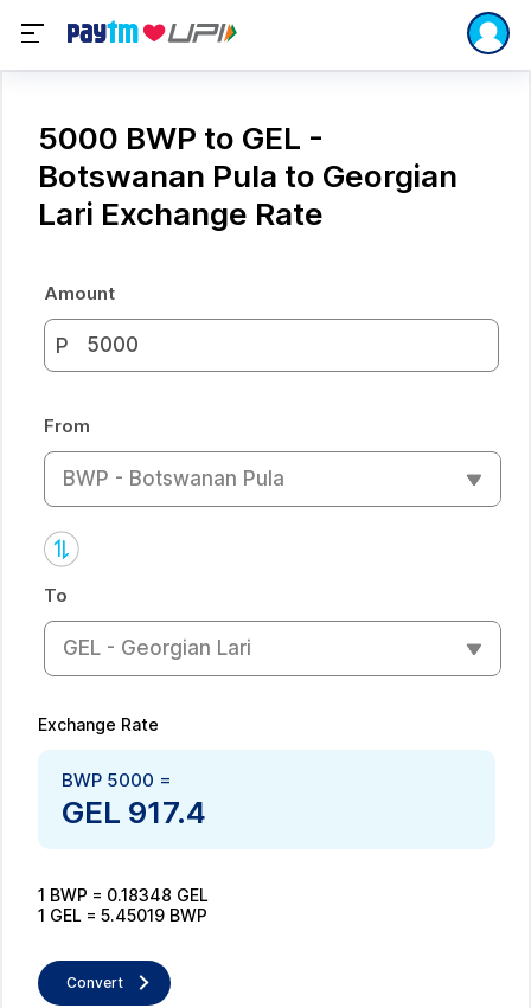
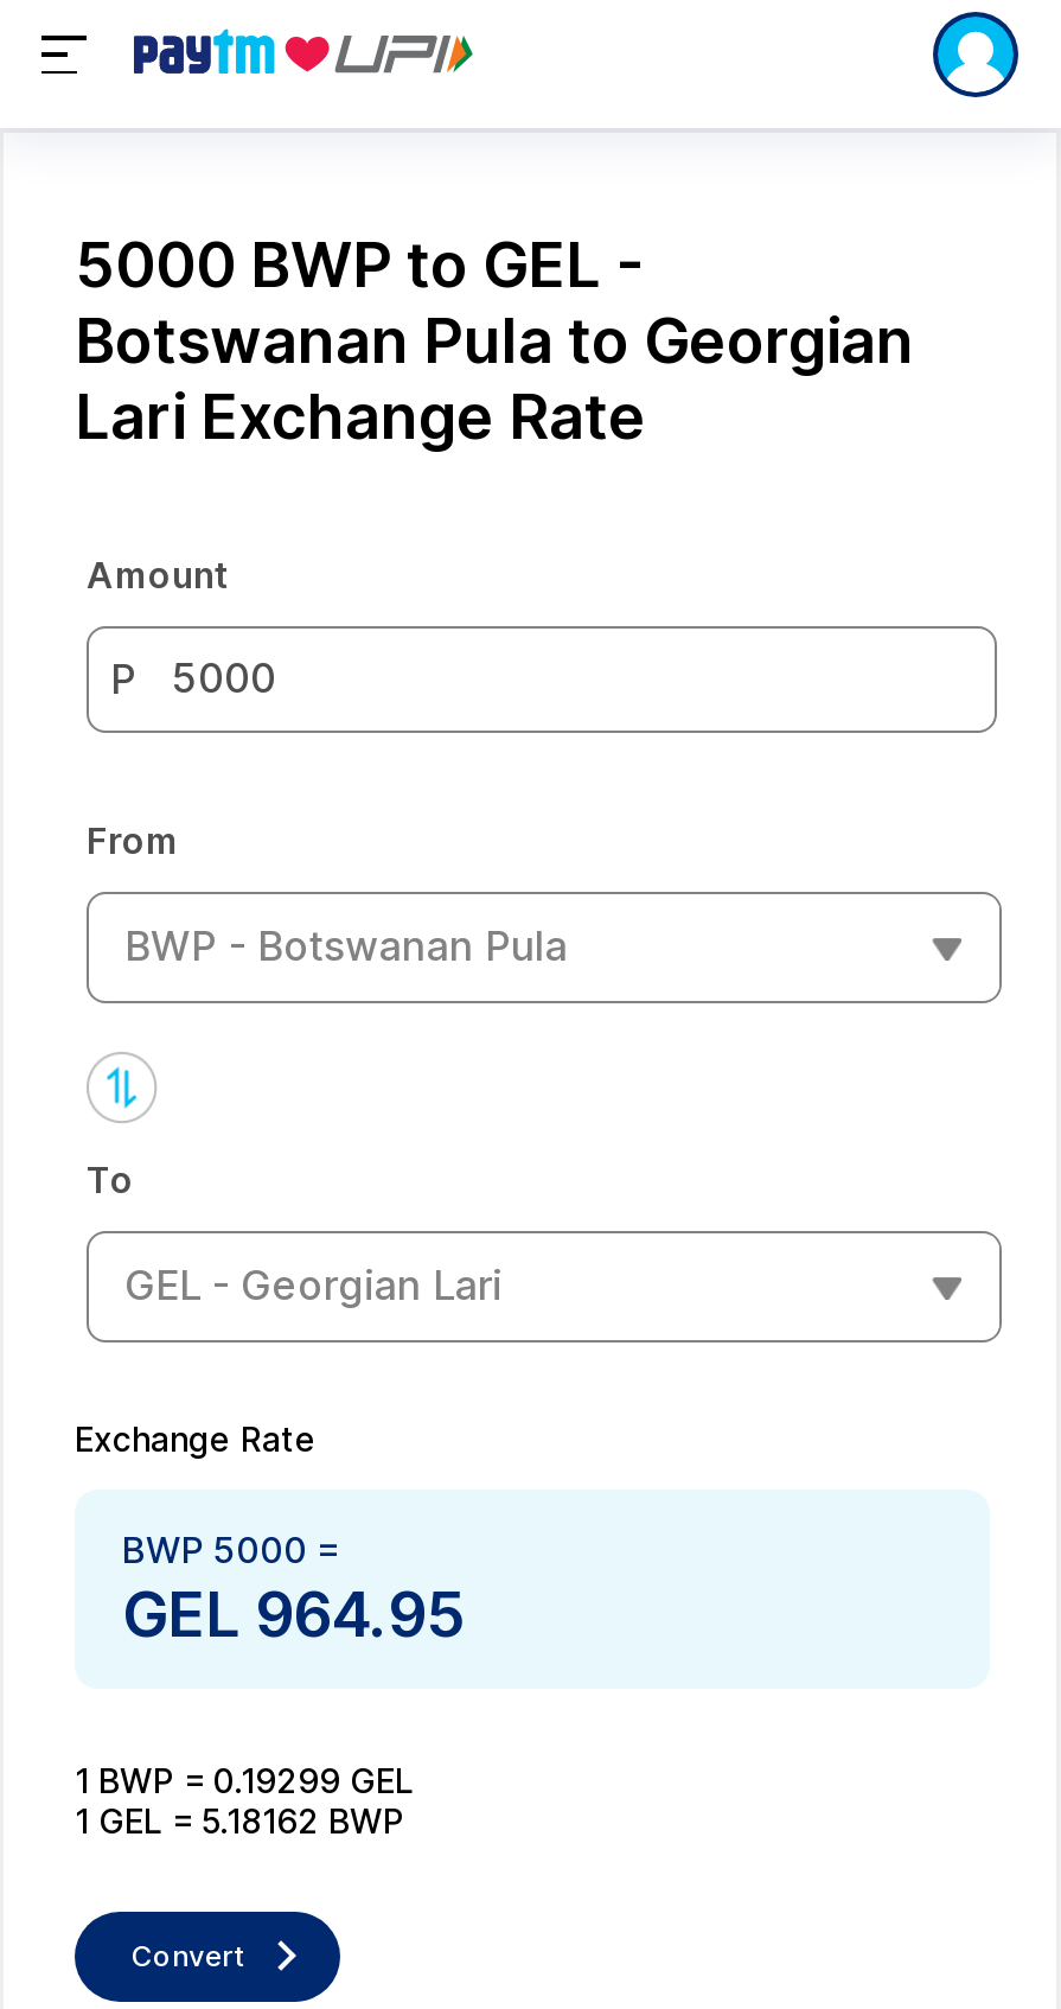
- GEL 917.4
+ GEL 964.95

- 1 BWP = 0.18348 GEL
+ 1 BWP = 0.19299 GEL

- 1 GEL = 5.45019 BWP
+ 1 GEL = 5.18162 BWP
